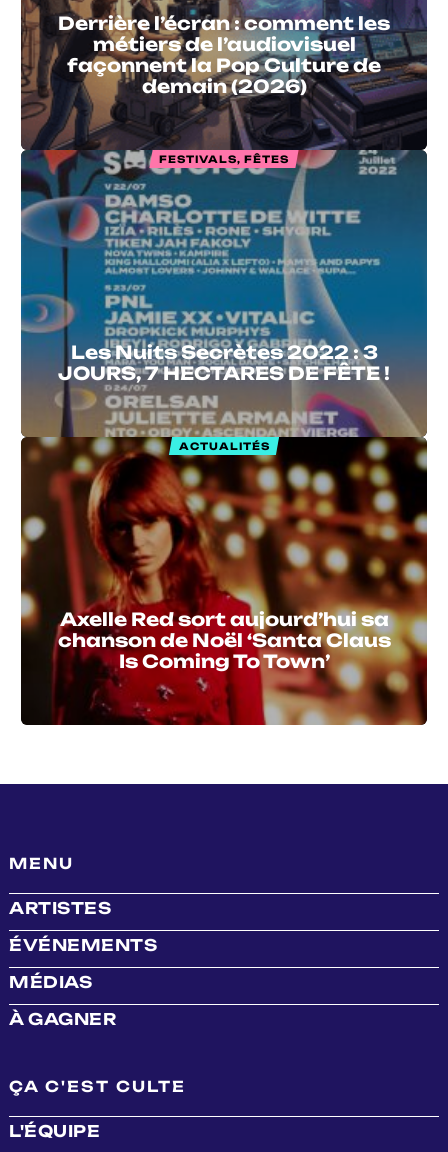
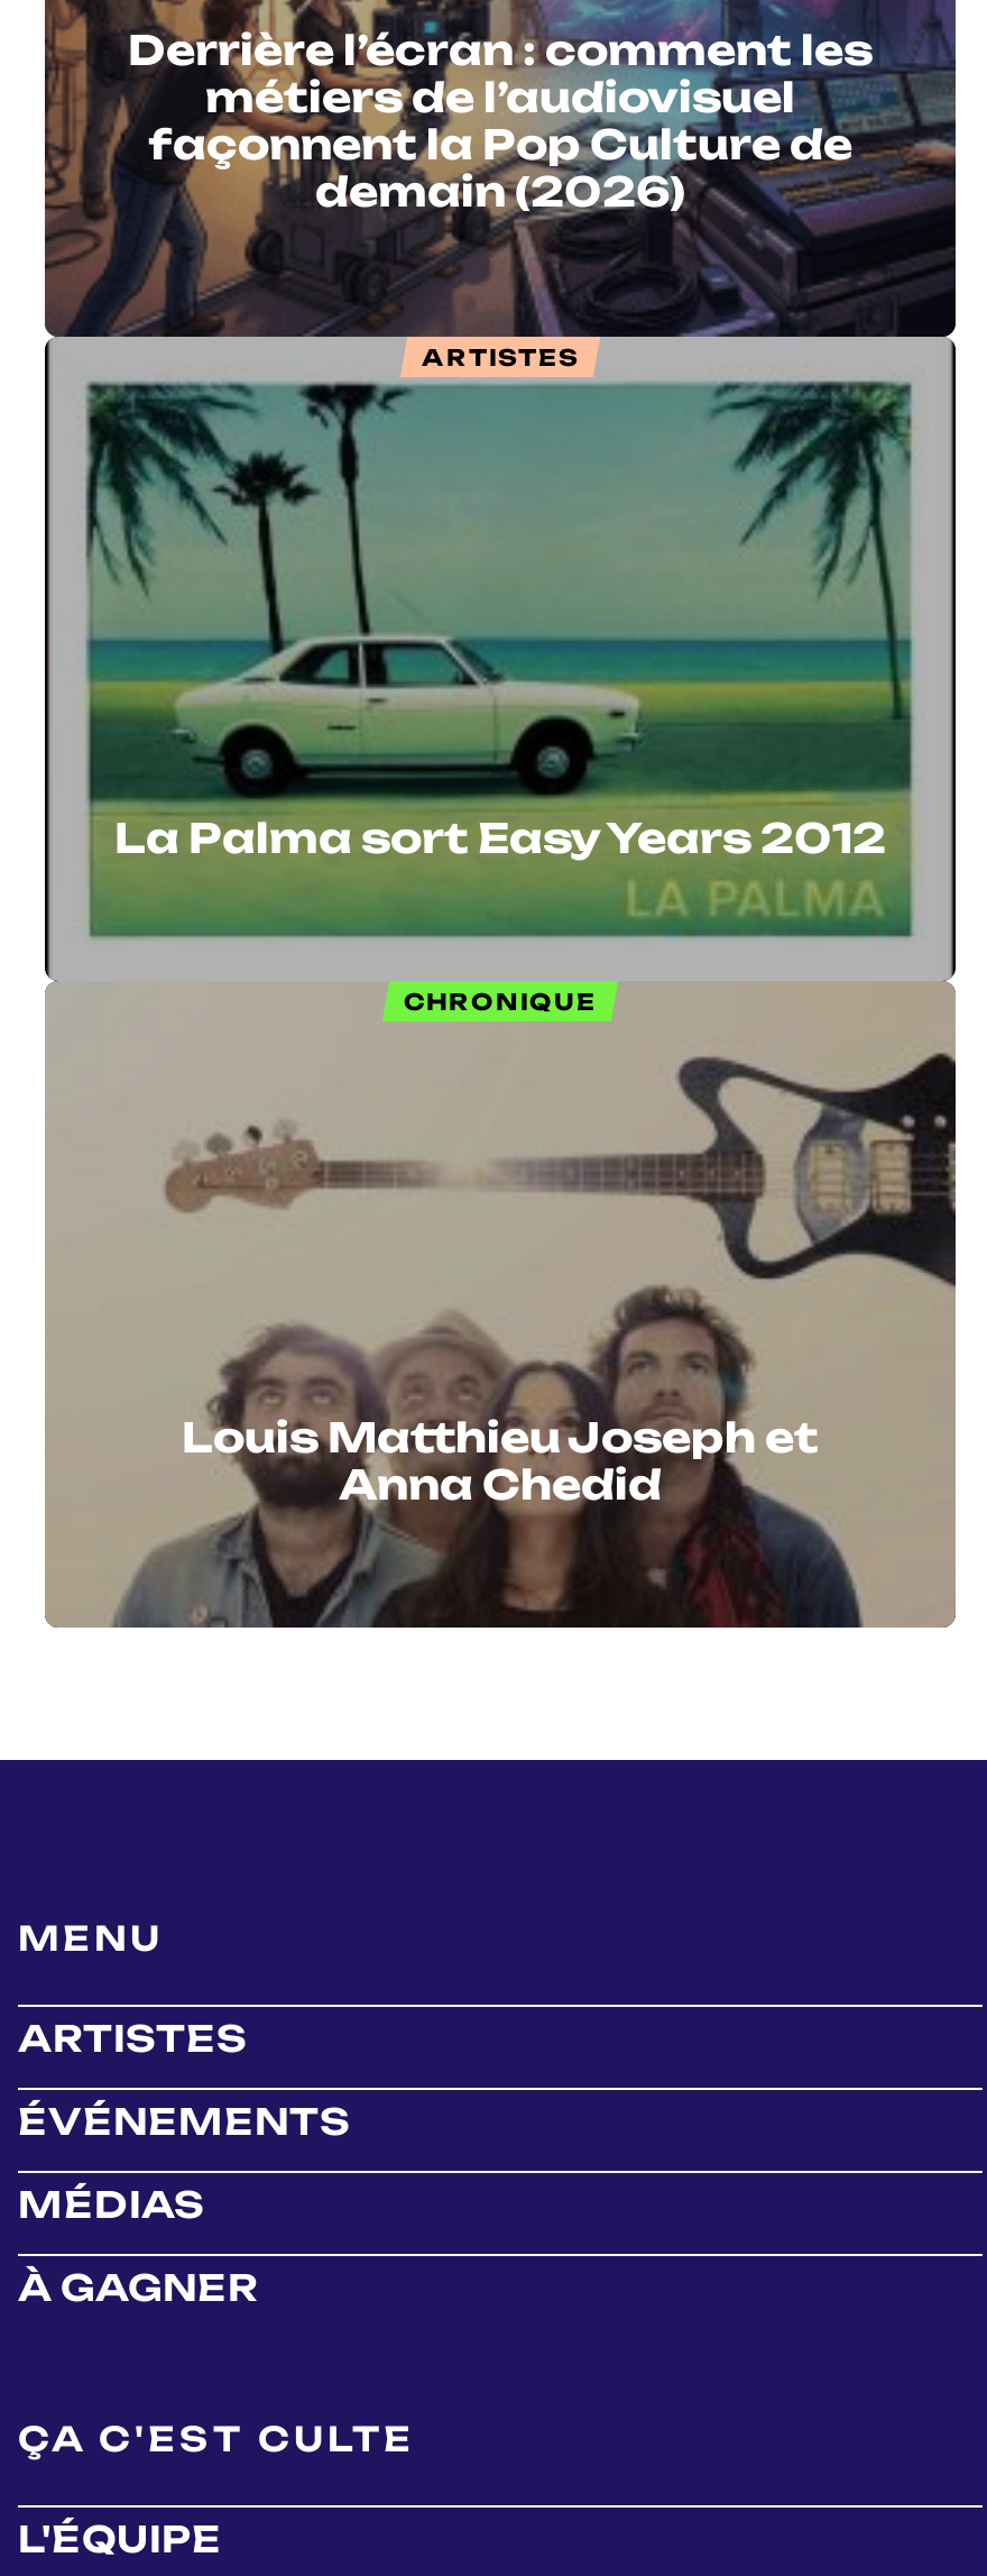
- [image]
- FESTIVALS, FÊTES
+ [image]
+ ARTISTES

- Les Nuits Secrètes 2022 : 3
- JOURS, 7 HECTARES DE FÊTE !
+ La Palma sort Easy Years 2012

- ACTUALITÉS
+ CHRONIQUE

- Axelle Red sort aujourd’hui sa
- chanson de Noël ‘Santa Claus
- Is Coming To Town’
+ Louis Matthieu Joseph et
+ Anna Chedid
